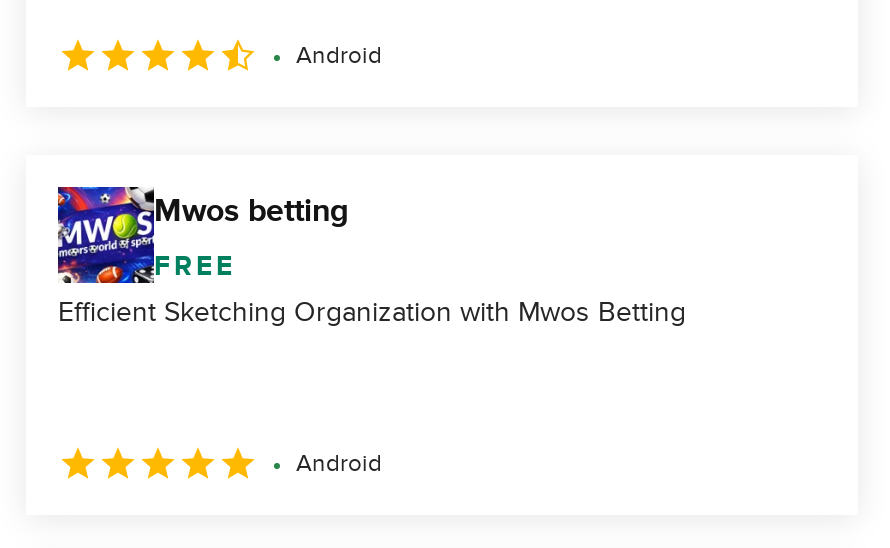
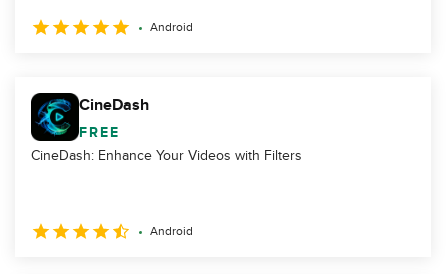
- [image]
- Mwos betting
+ [image]
+ CineDash

- Efficient Sketching Organization with Mwos Betting
+ CineDash: Enhance Your Videos with Filters
